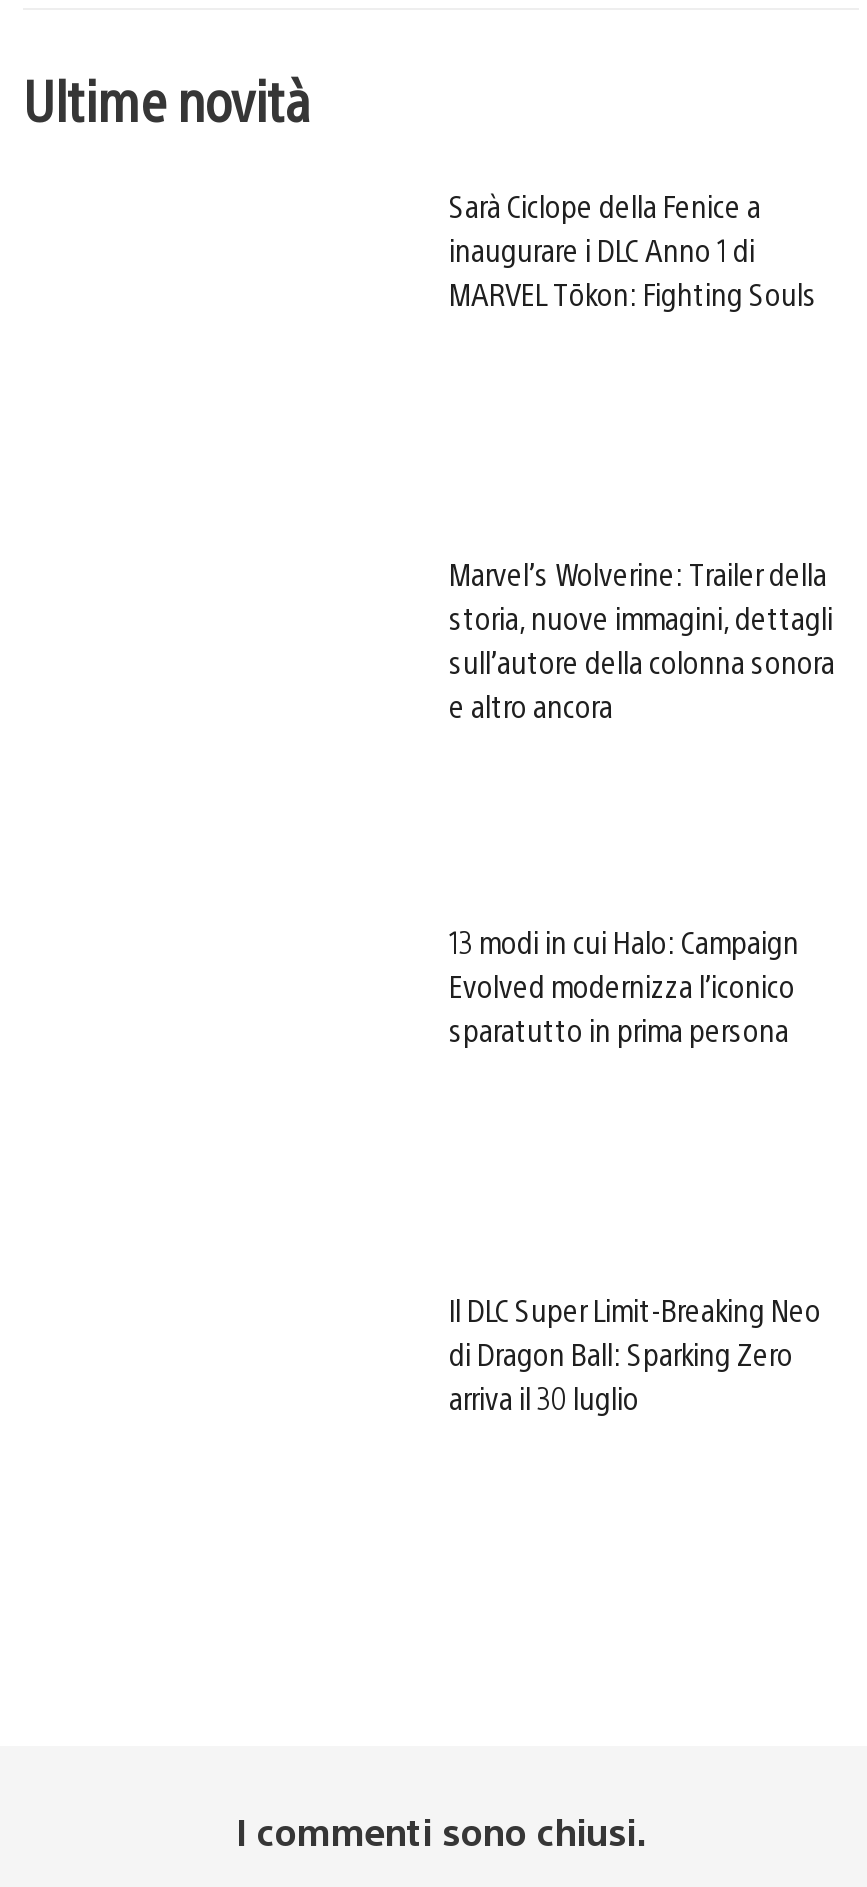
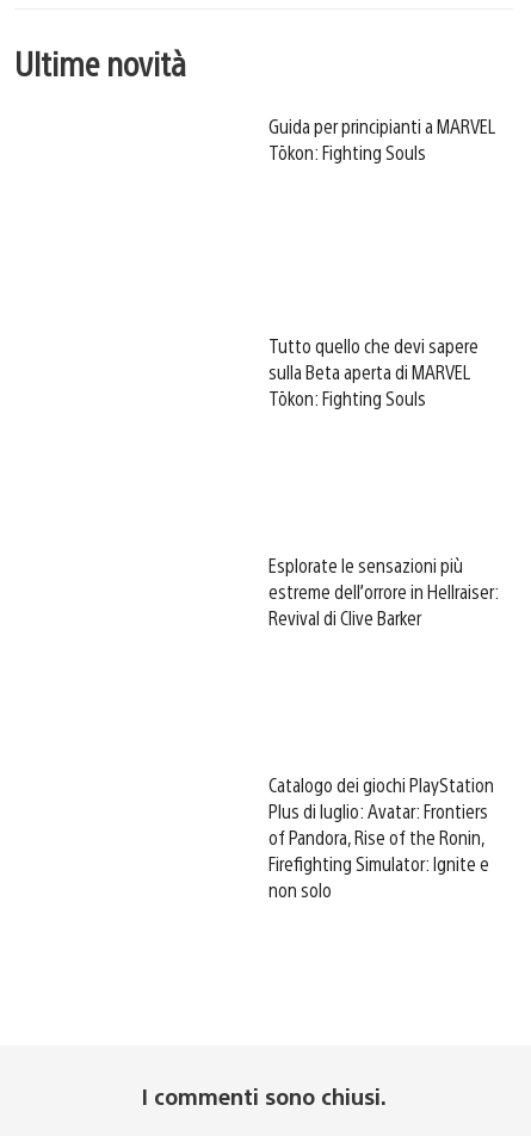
- Sarà Ciclope della Fenice a
- inaugurare i DLC Anno 1 di
- MARVEL Tōkon: Fighting Souls
+ Guida per principianti a MARVEL
+ Tōkon: Fighting Souls

- Marvel’s Wolverine: Trailer della
- storia, nuove immagini, dettagli
- sull’autore della colonna sonora
- e altro ancora
+ Tutto quello che devi sapere
+ sulla Beta aperta di MARVEL
+ Tōkon: Fighting Souls

- 13 modi in cui Halo: Campaign
- Evolved modernizza l’iconico
- sparatutto in prima persona
+ Esplorate le sensazioni più
+ estreme dell’orrore in Hellraiser:
+ Revival di Clive Barker

- Il DLC Super Limit-Breaking Neo
- di Dragon Ball: Sparking Zero
- arriva il 30 luglio
+ Catalogo dei giochi PlayStation
+ Plus di luglio: Avatar: Frontiers
+ of Pandora, Rise of the Ronin,
+ Firefighting Simulator: Ignite e
+ non solo
